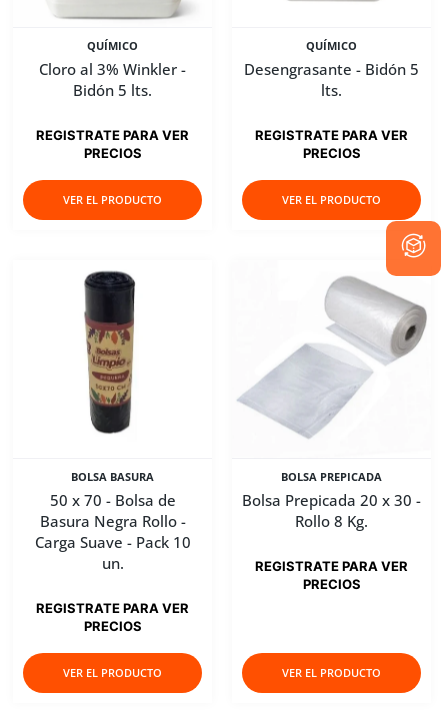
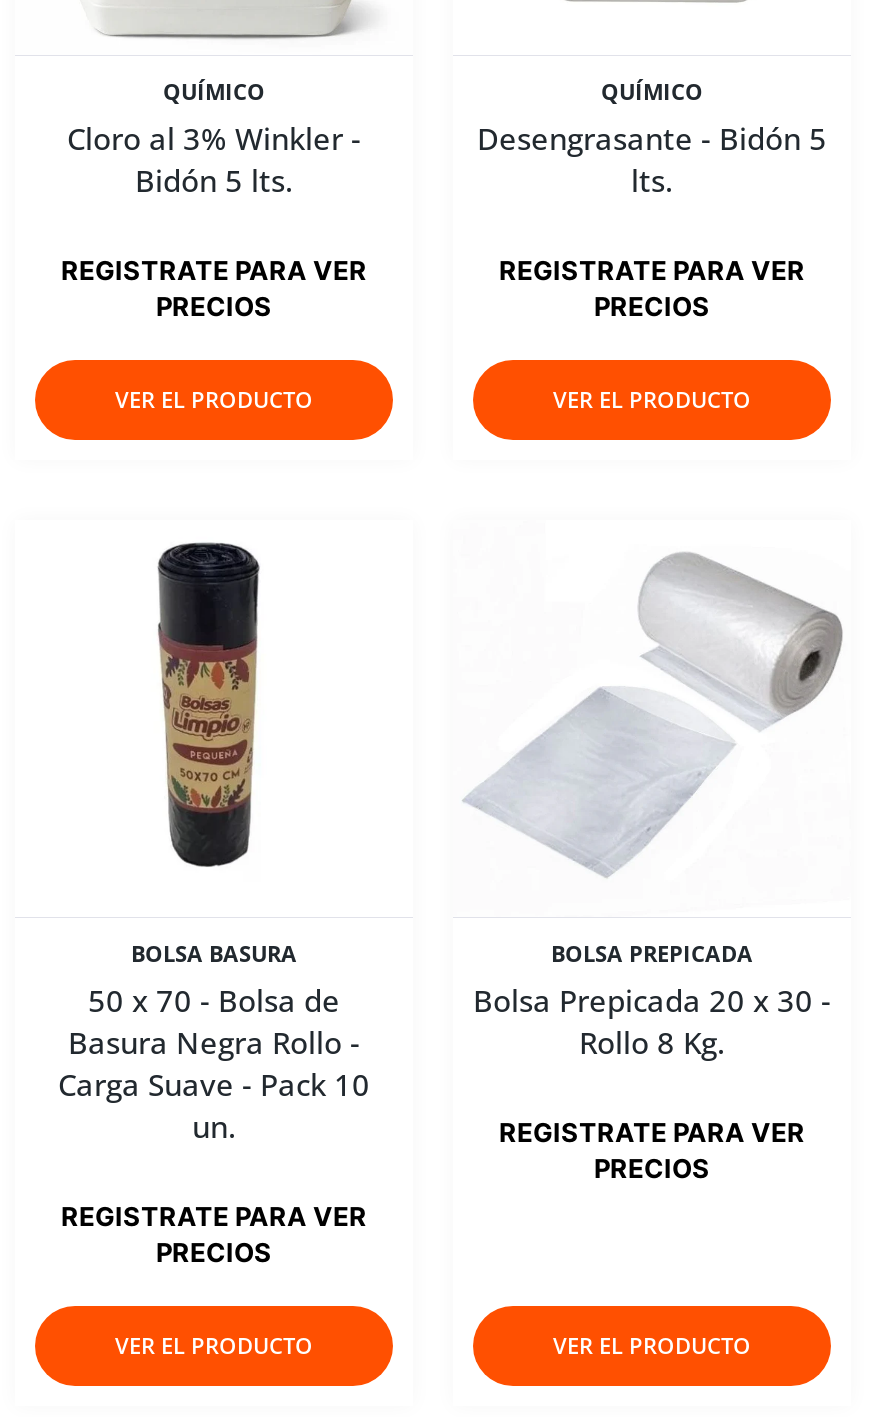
- [image]
